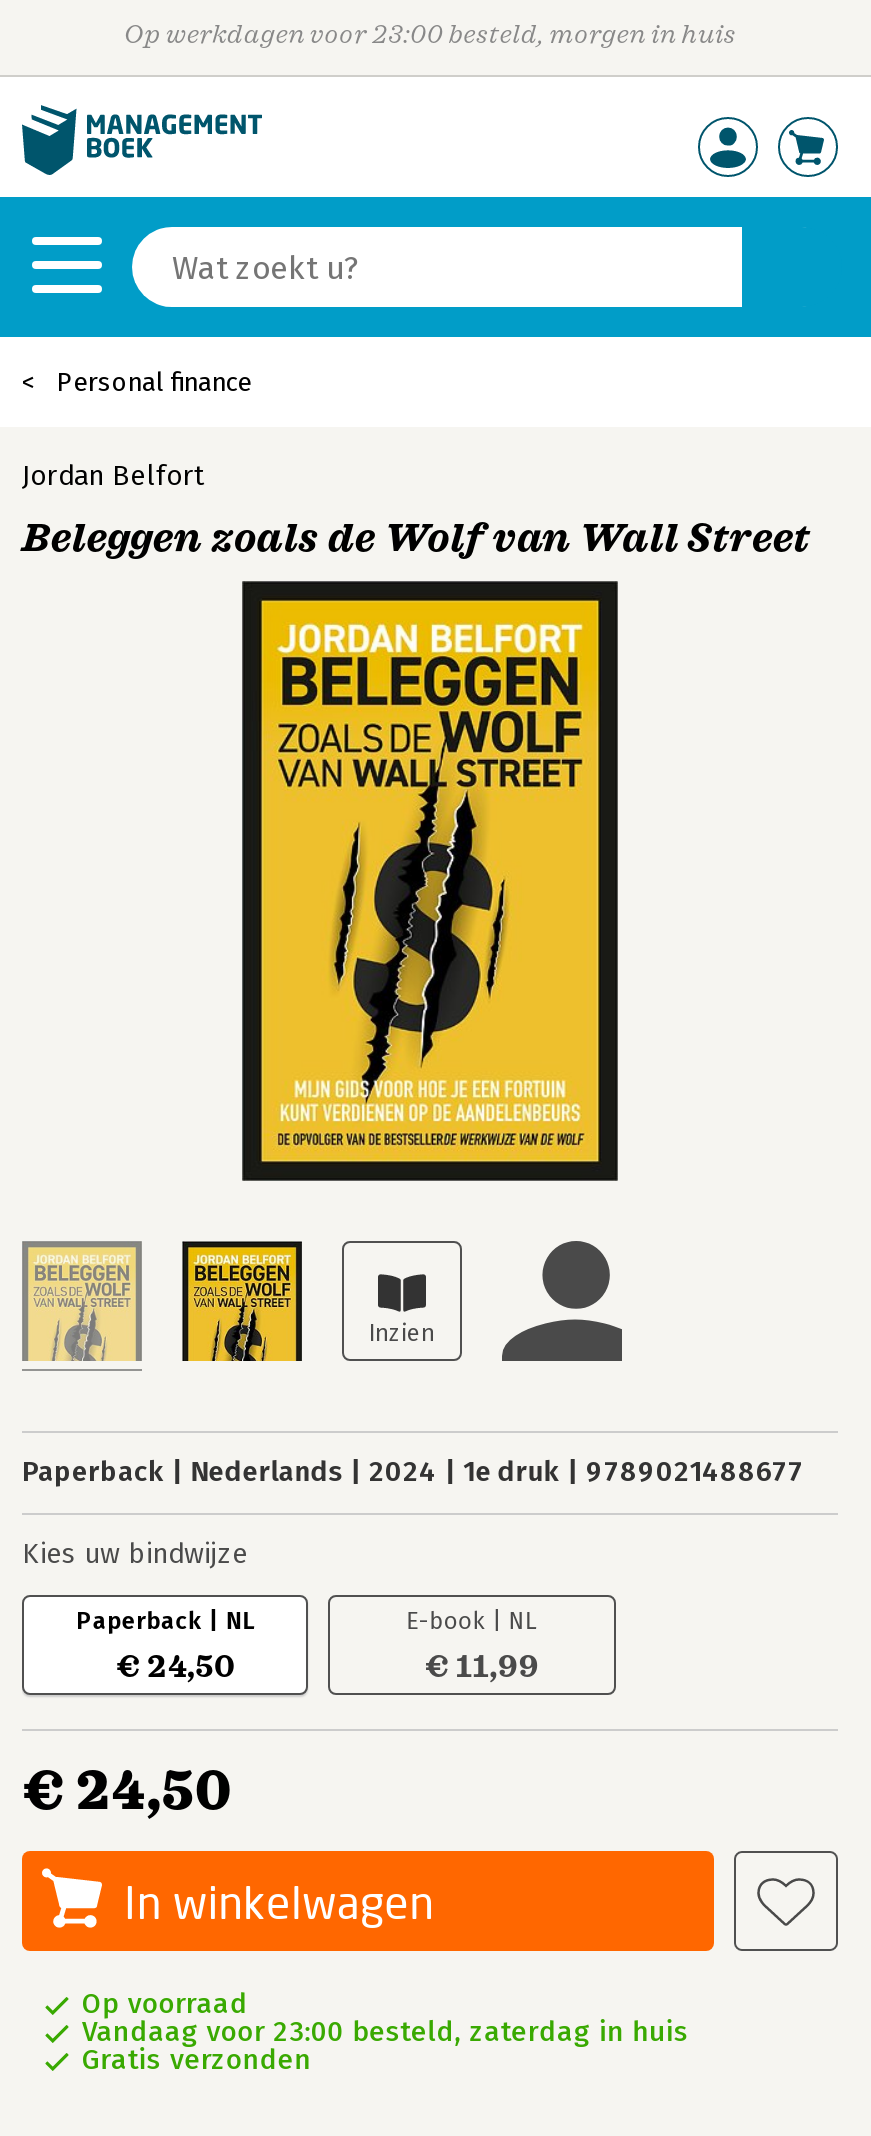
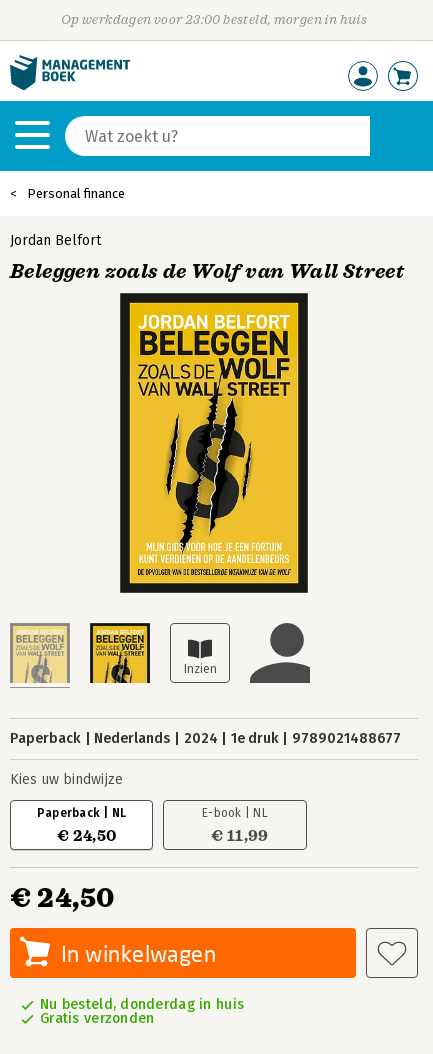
- Op voorraad
- Vandaag voor 23:00 besteld, zaterdag in huis
+ Nu besteld, donderdag in huis
